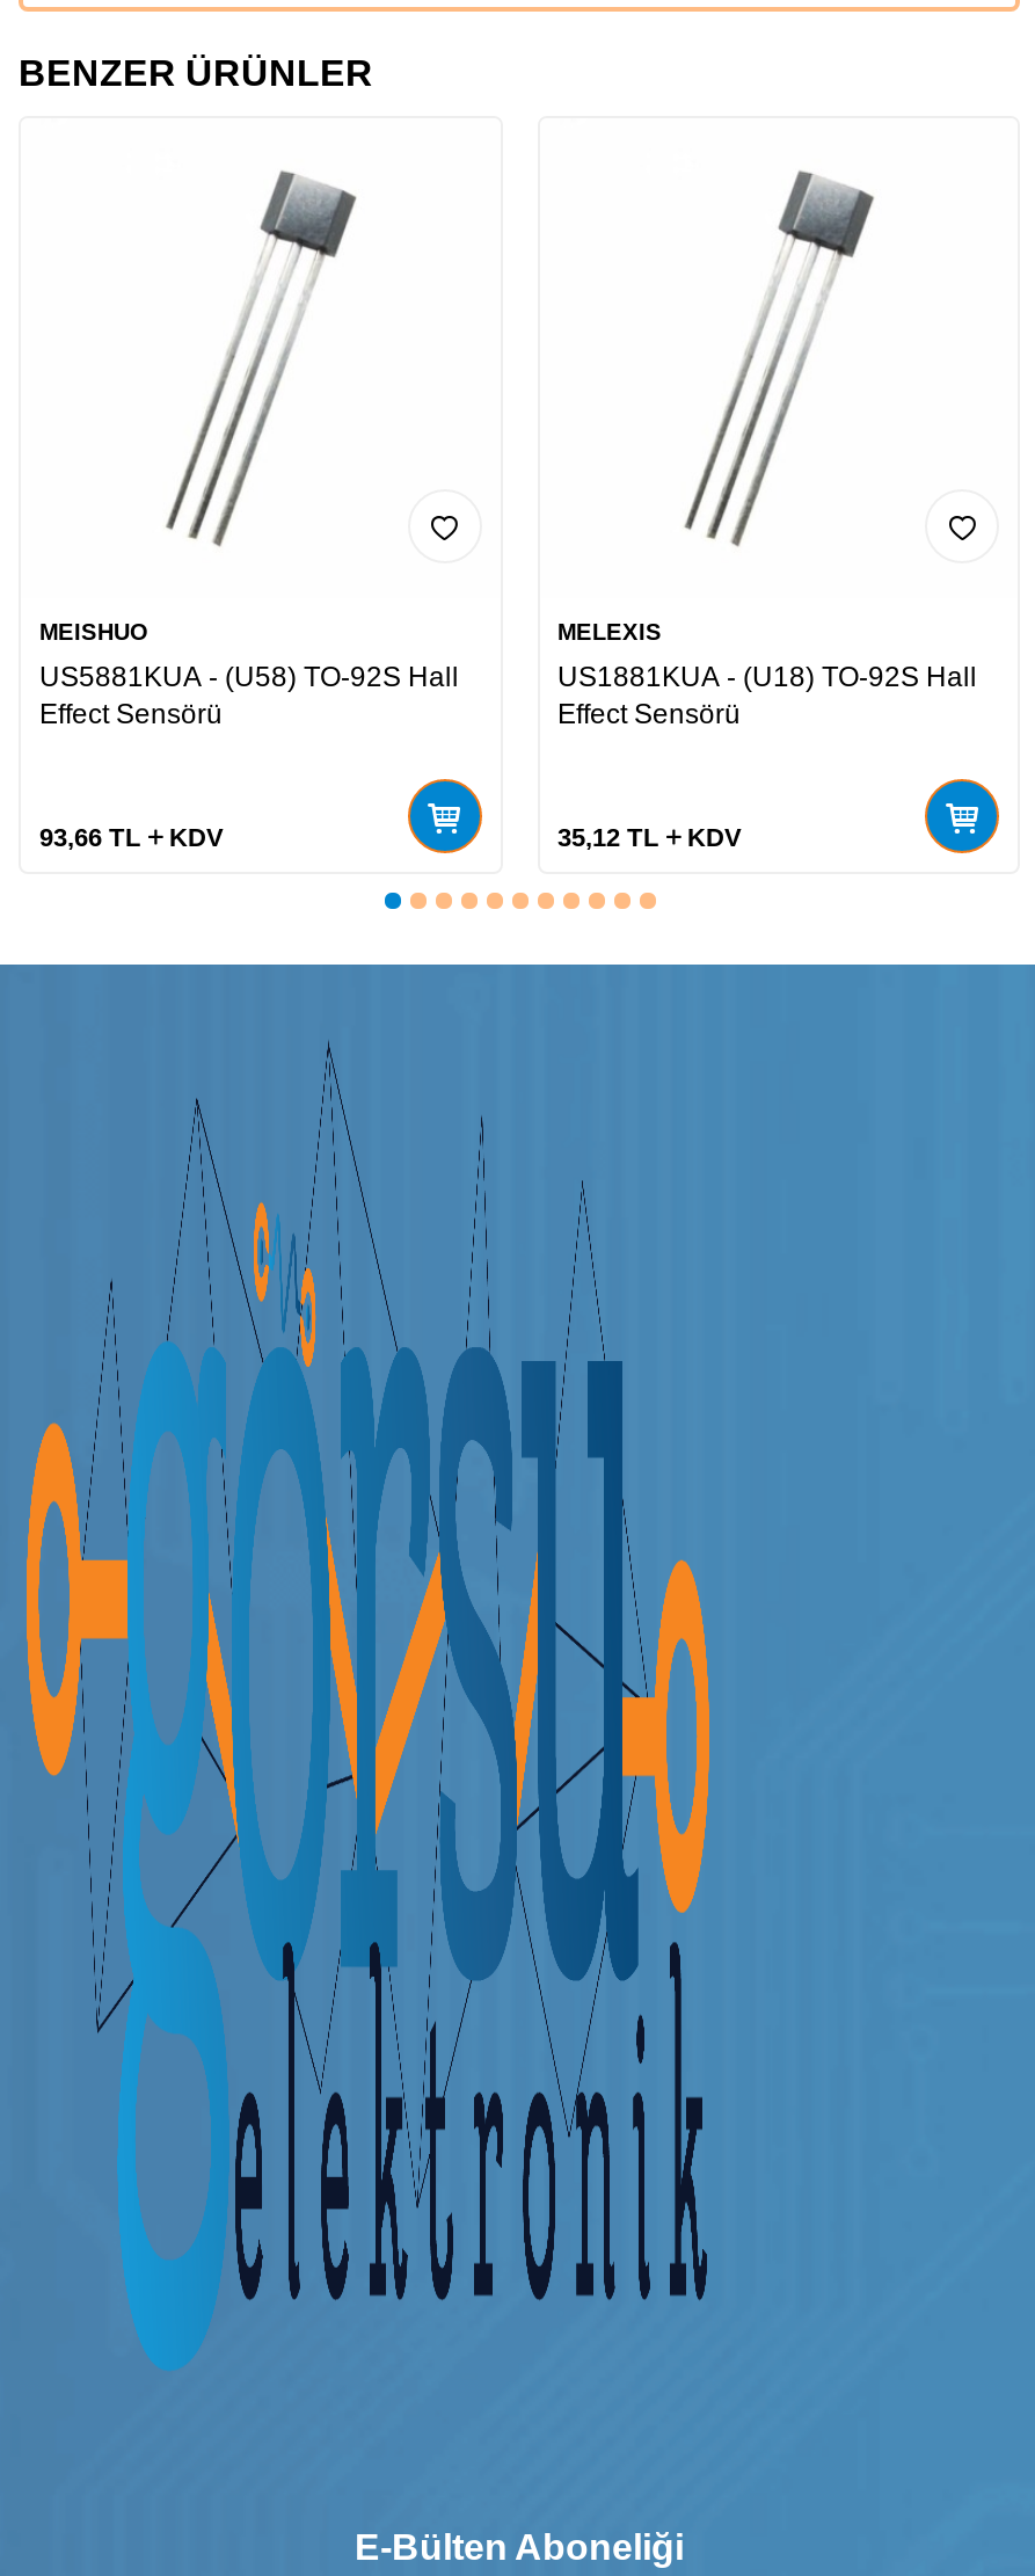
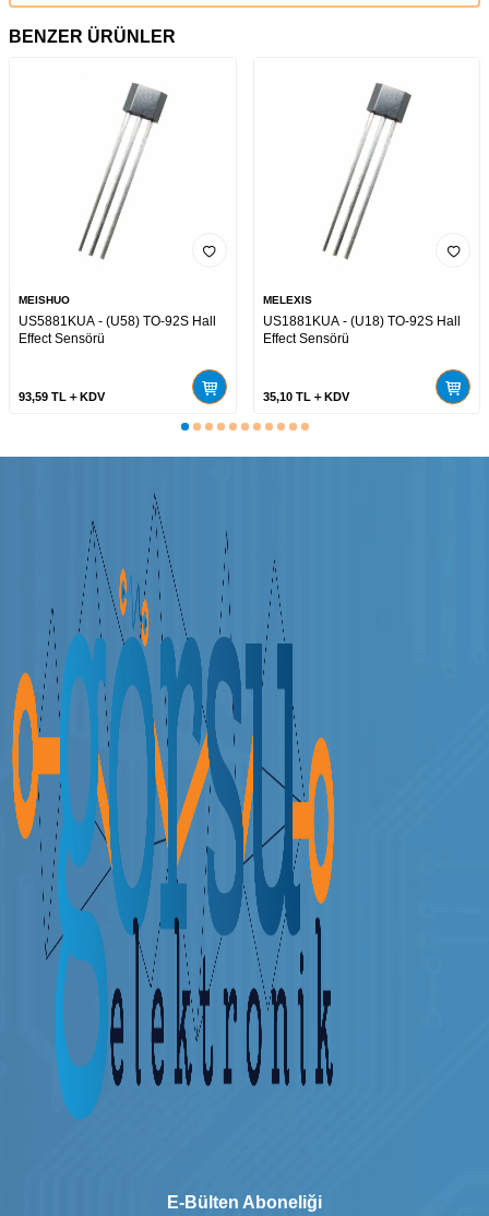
- 93,66 TL KDV
+ 93,59 TL KDV

- 35,12 TL KDV
+ 35,10 TL KDV
